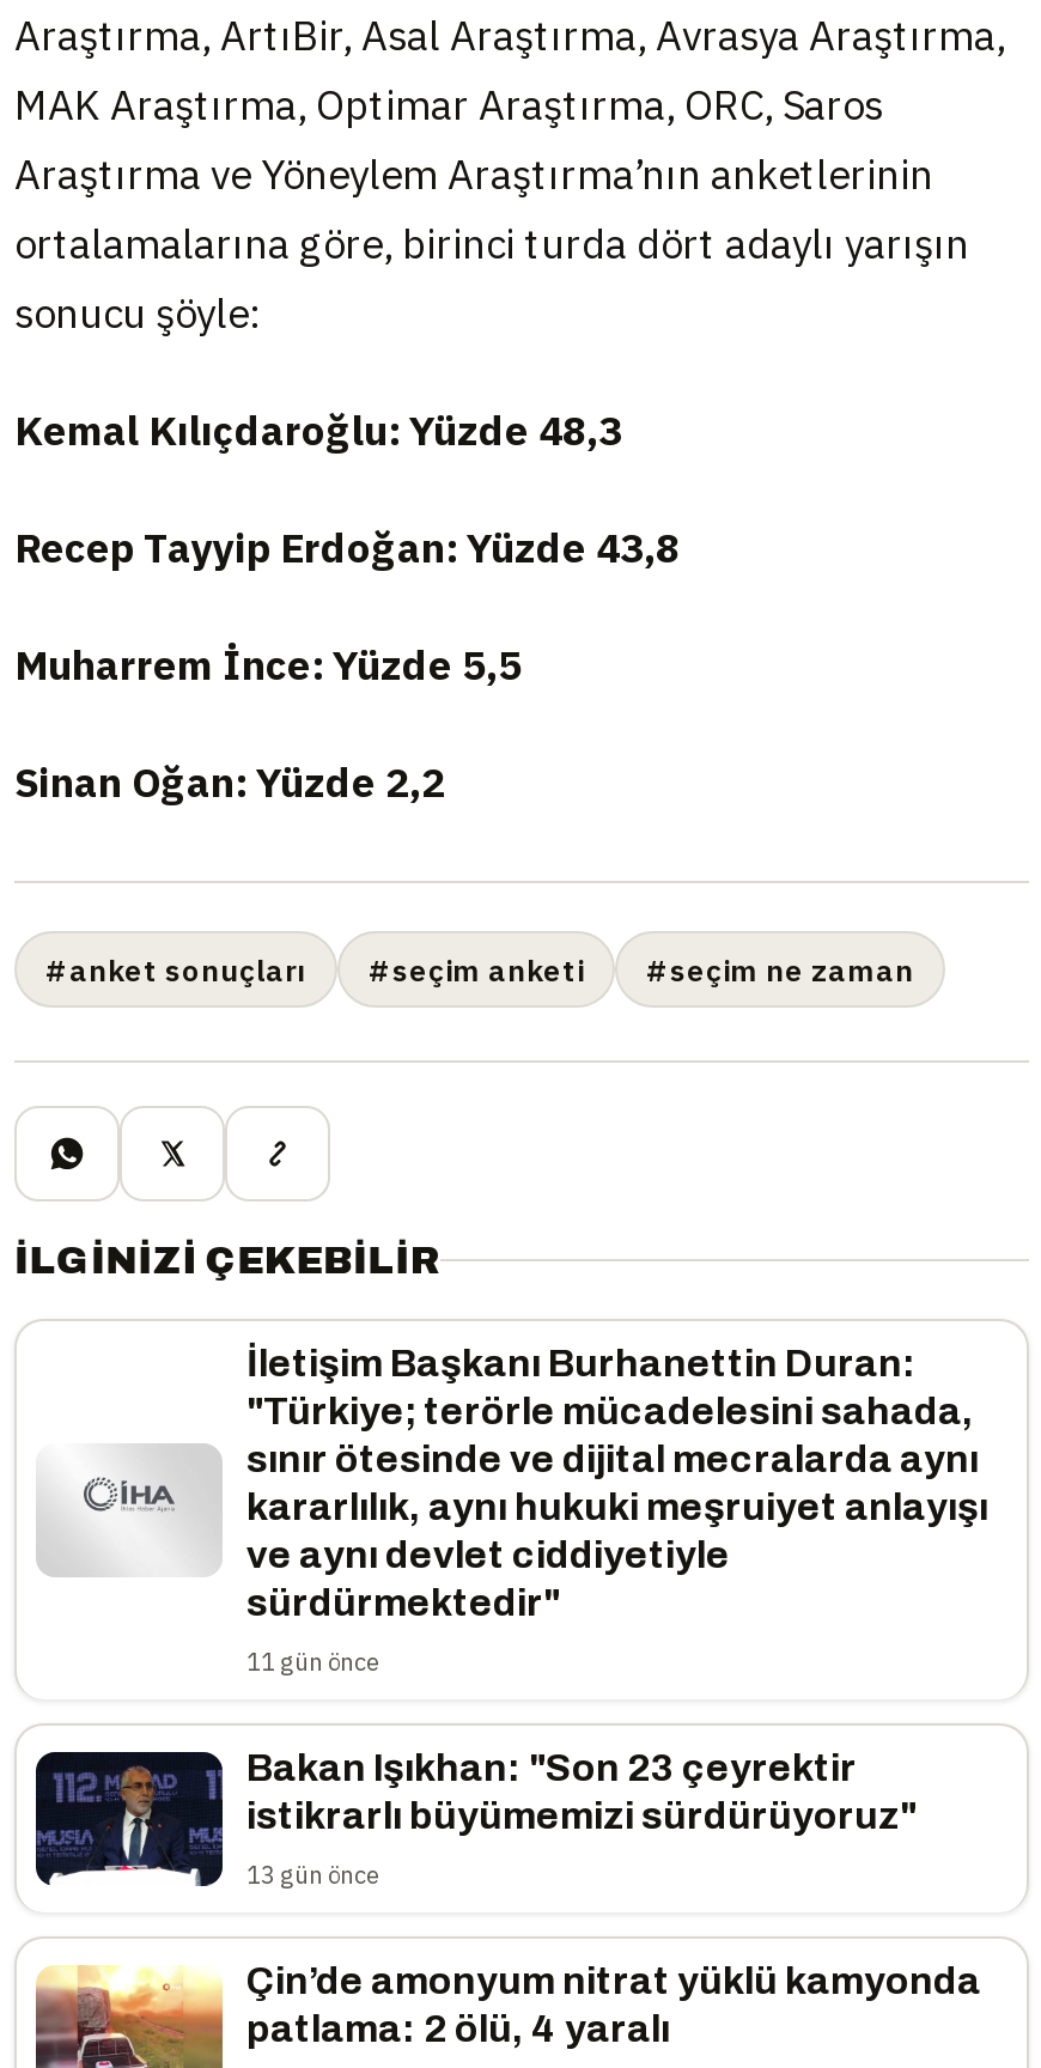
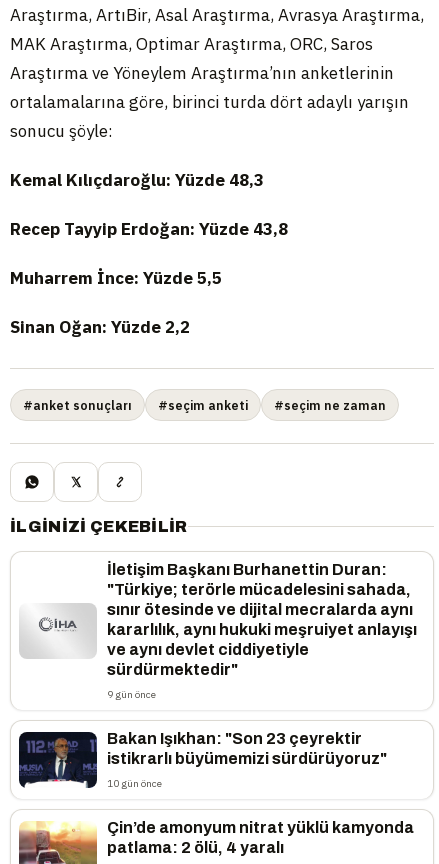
- 11 gün önce
+ 9 gün önce

- 13 gün önce
+ 10 gün önce
